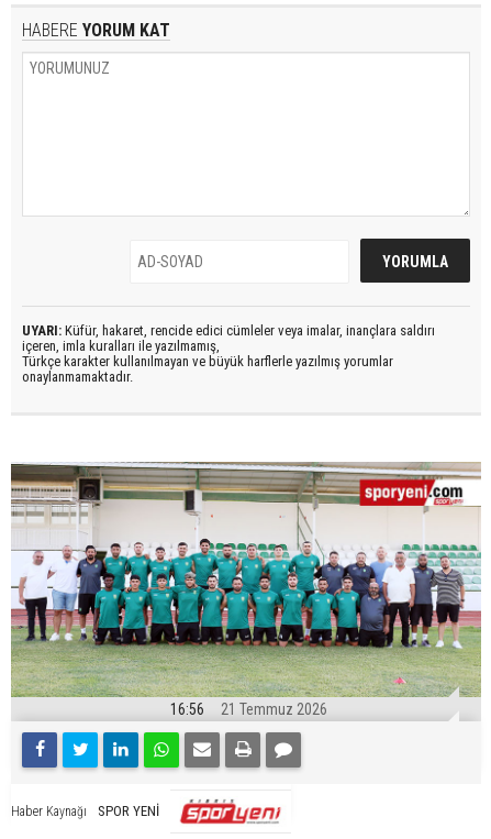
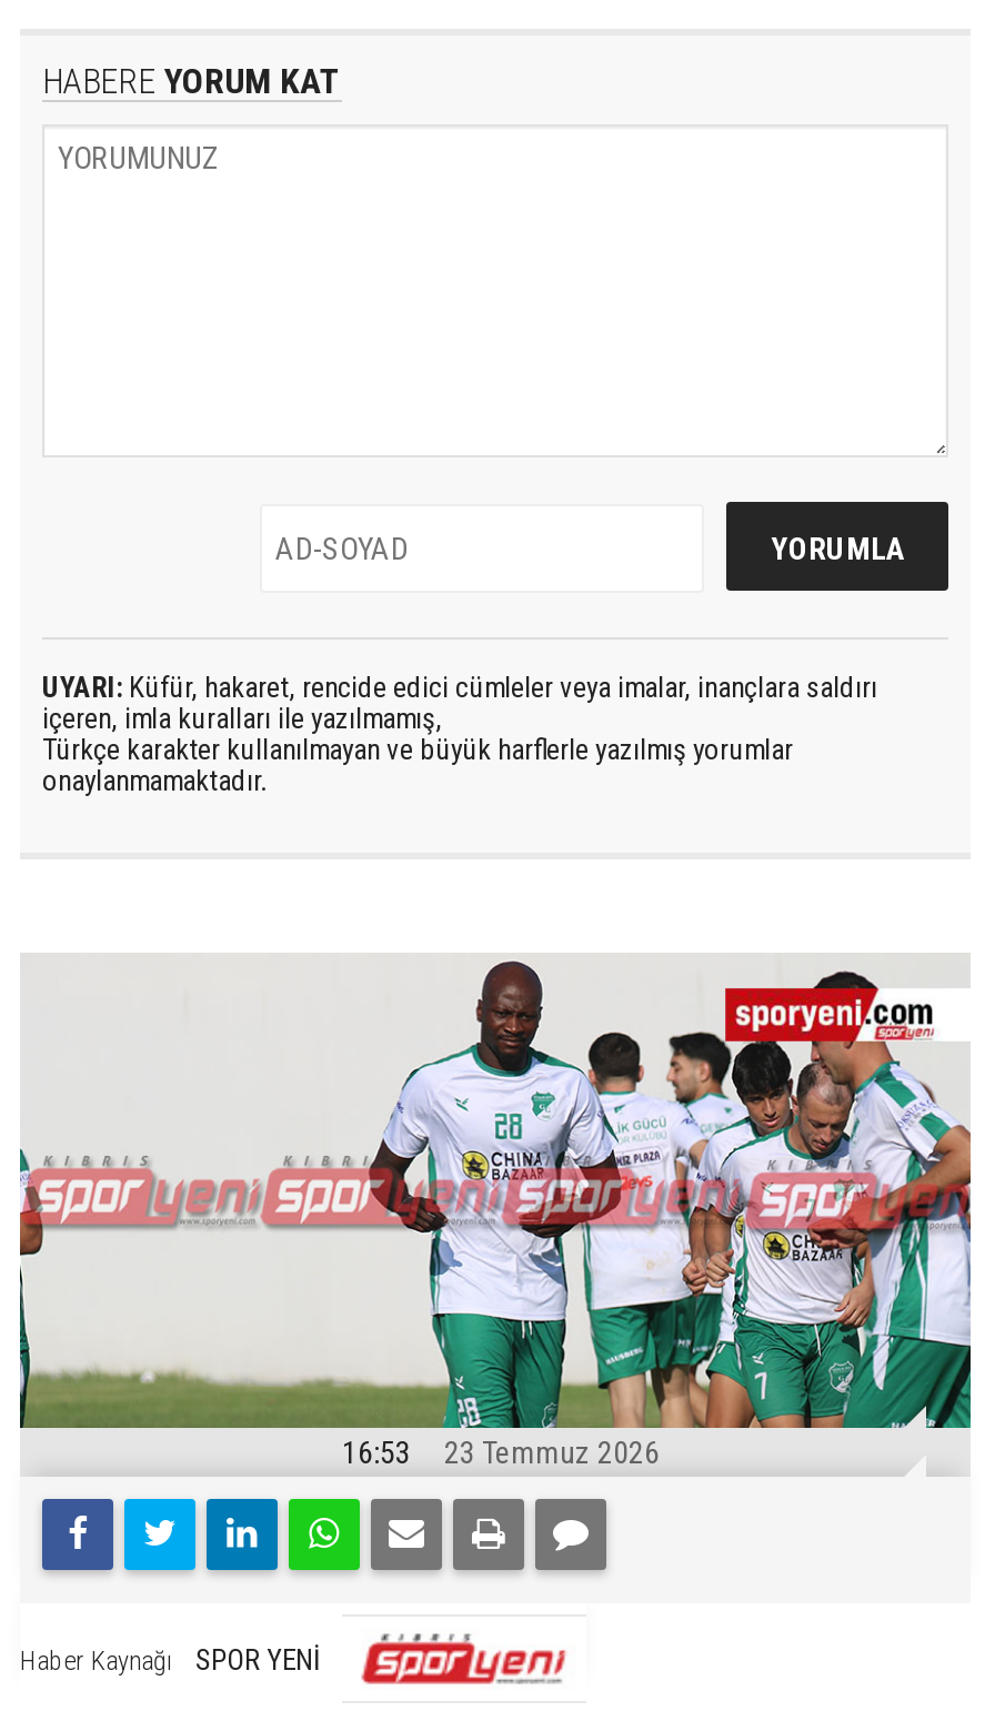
- [image]
- 16:56
+ [image]
+ 16:53

- 21 Temmuz 2026
+ 23 Temmuz 2026
